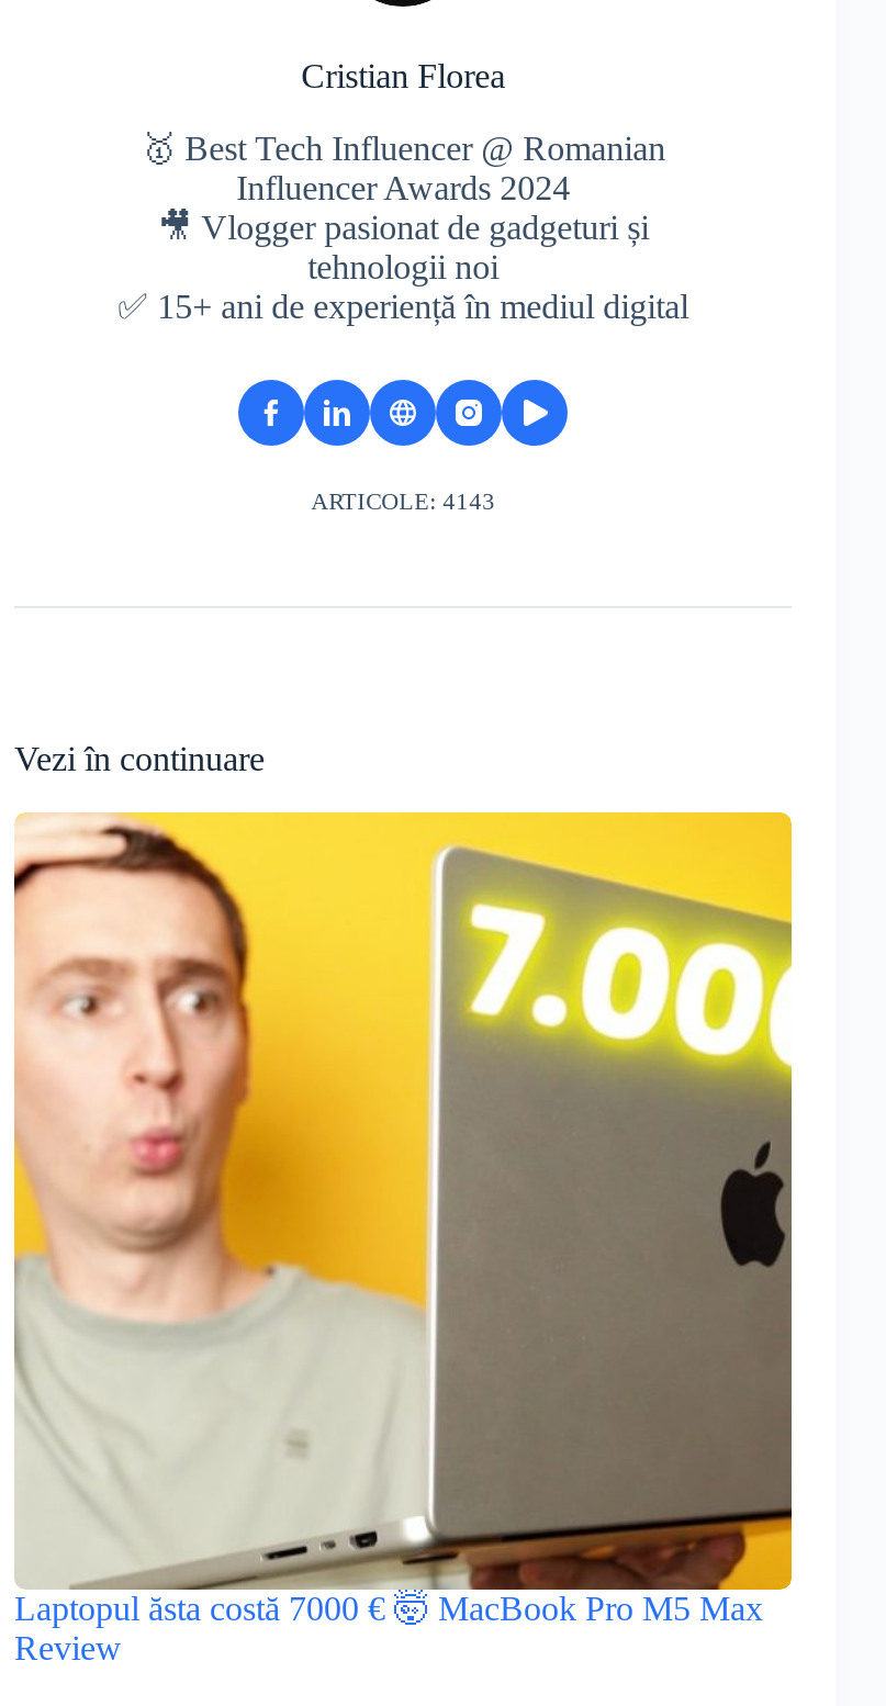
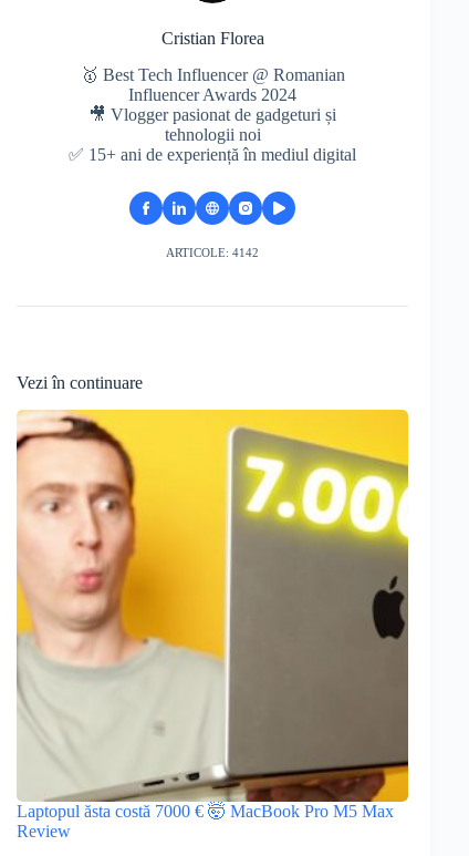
- ARTICOLE: 4143
+ ARTICOLE: 4142
